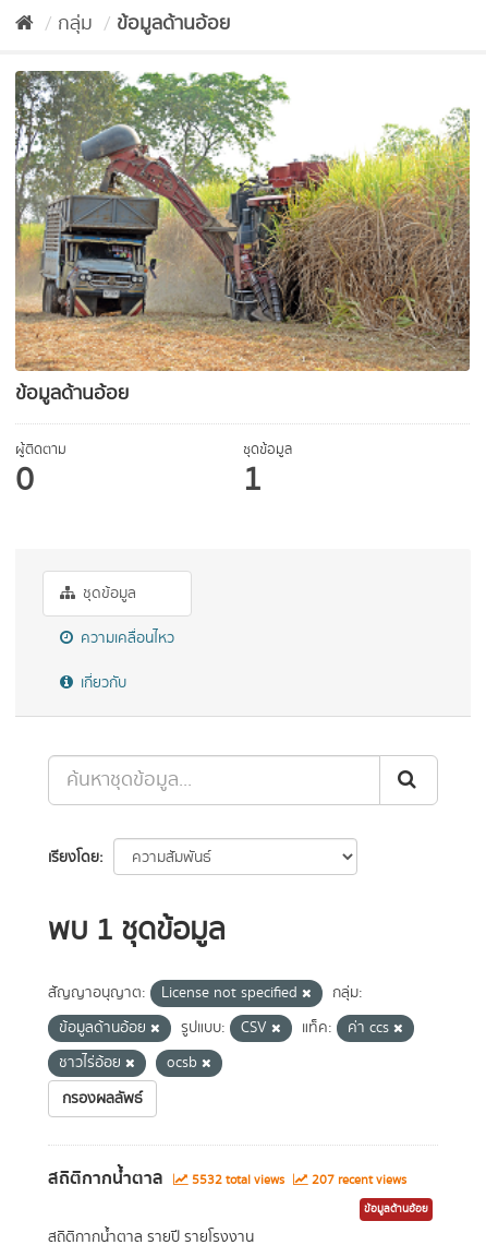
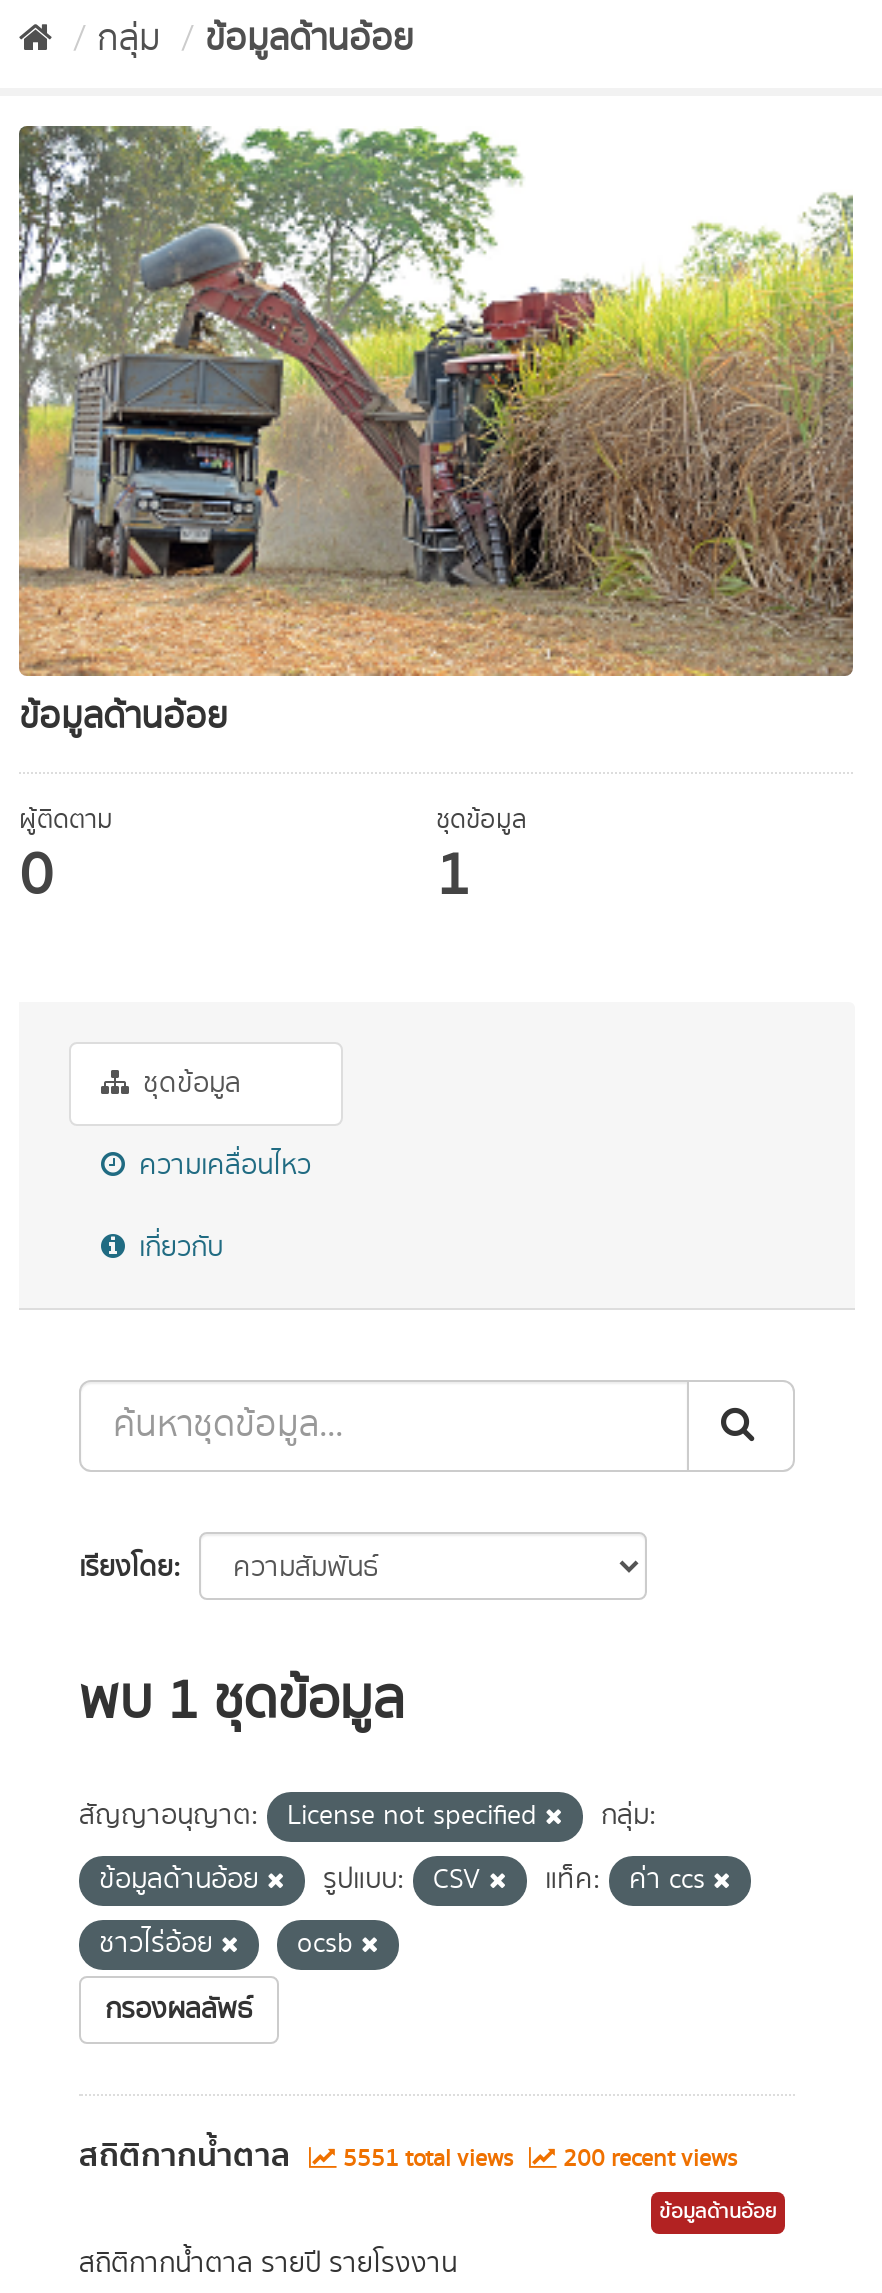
- 5532 total views
+ 5551 total views

- 207 recent views
+ 200 recent views
